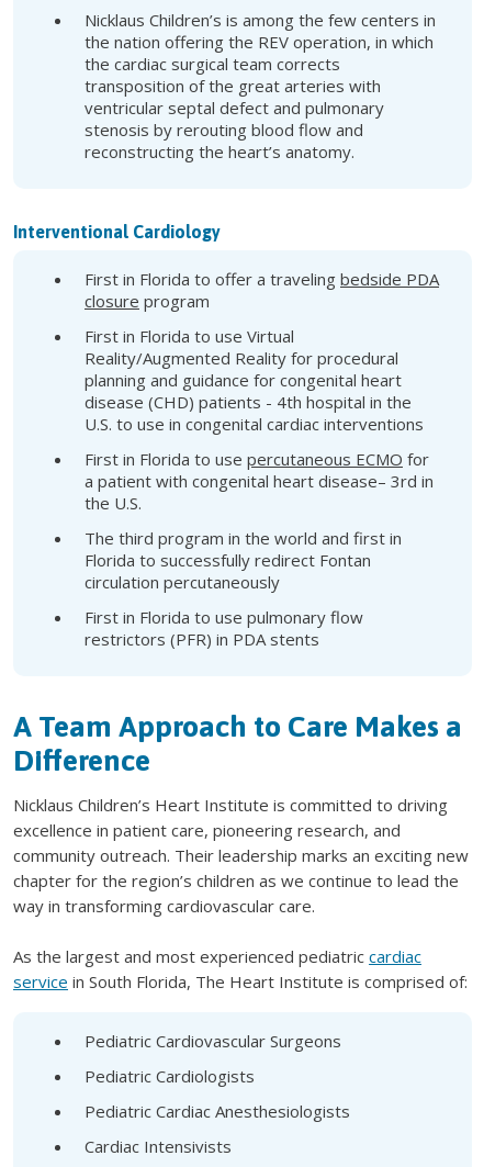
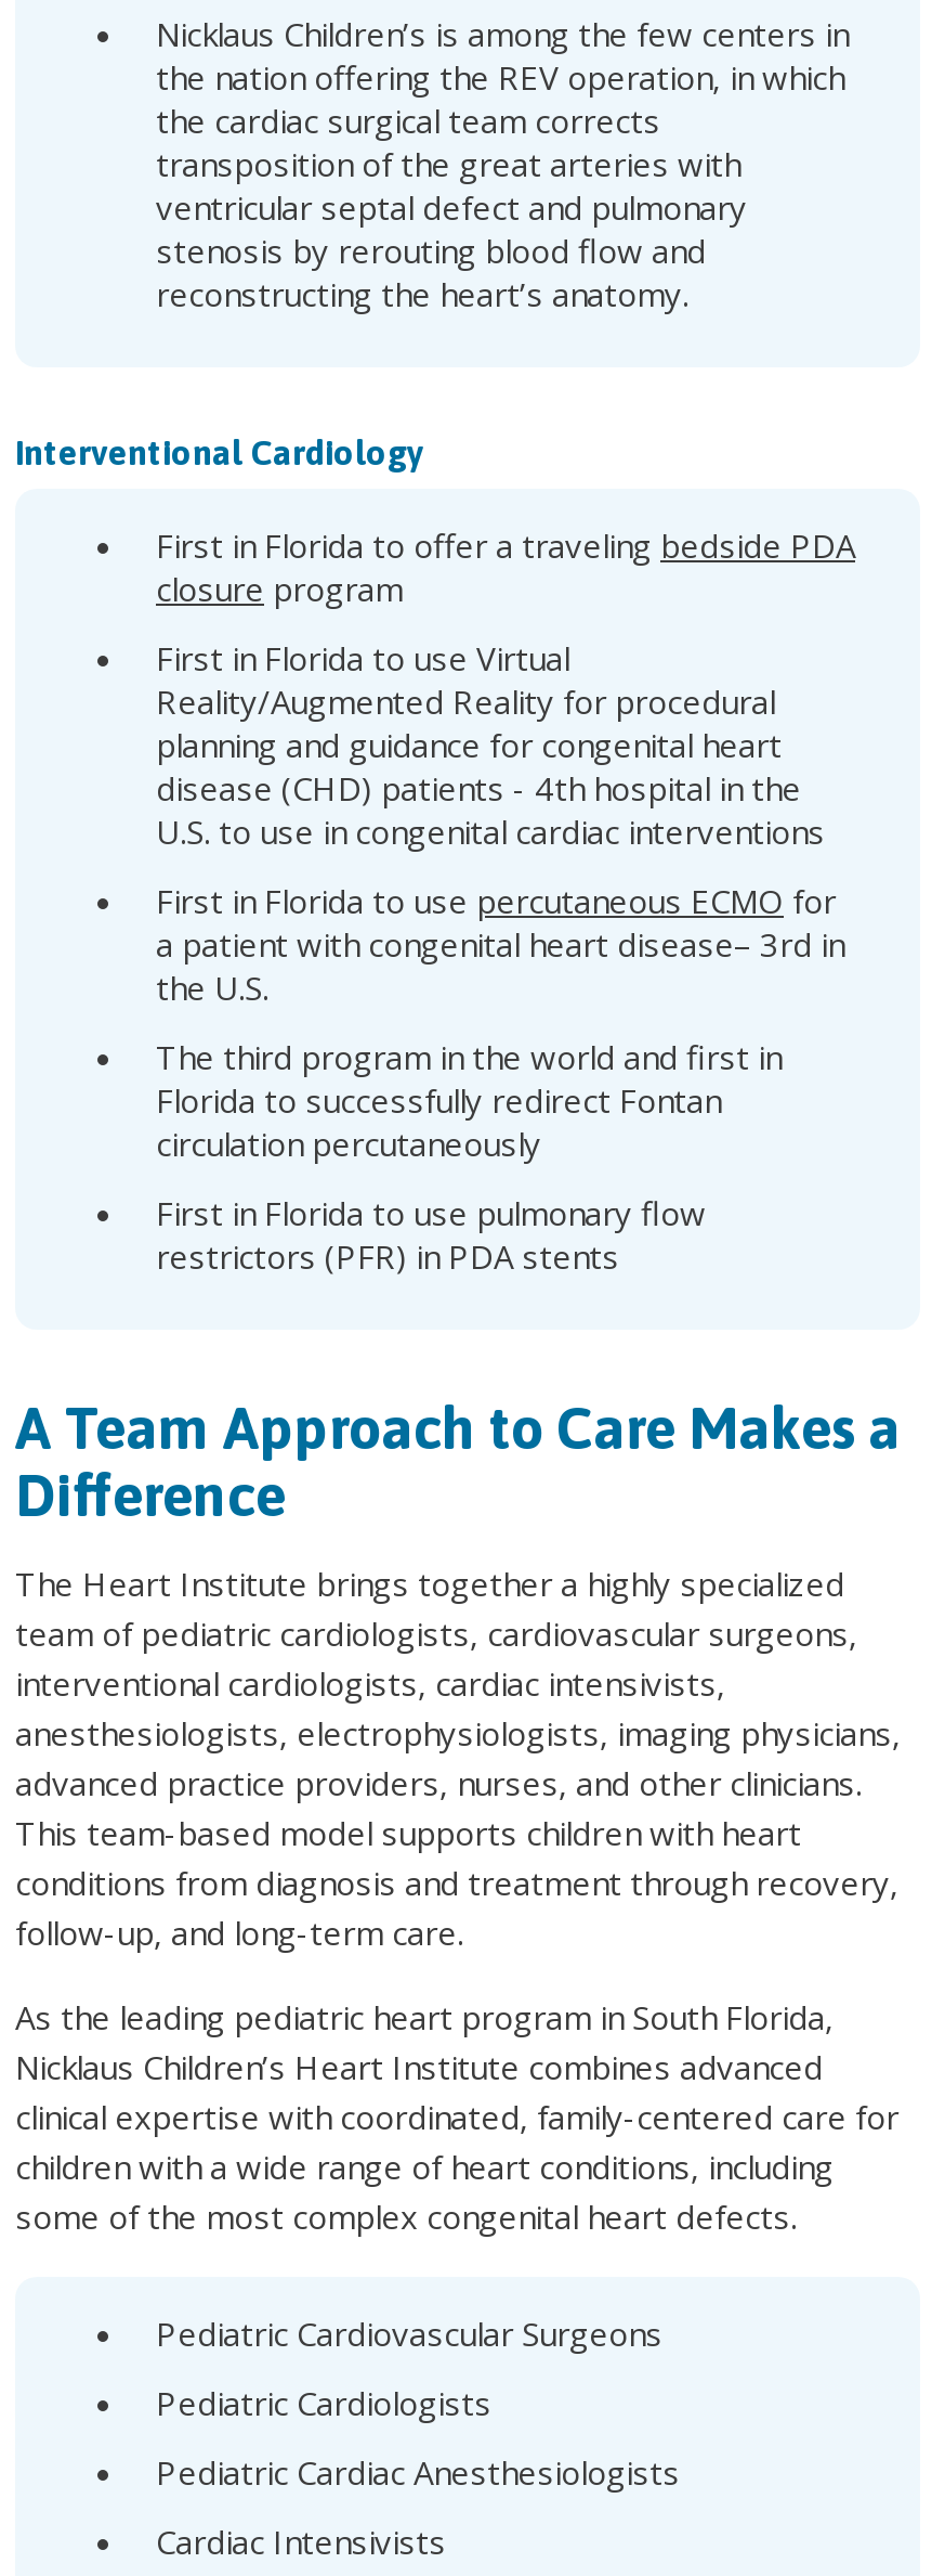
- Nicklaus Children’s Heart Institute is committed to driving
- excellence in patient care, pioneering research, and
- community outreach. Their leadership marks an exciting new
- chapter for the region’s children as we continue to lead the
- way in transforming cardiovascular care.
+ The Heart Institute brings together a highly specialized
+ team of pediatric cardiologists, cardiovascular surgeons,
+ interventional cardiologists, cardiac intensivists,
+ anesthesiologists, electrophysiologists, imaging physicians,
+ advanced practice providers, nurses, and other clinicians.
+ This team-based model supports children with heart
+ conditions from diagnosis and treatment through recovery,
+ follow-up, and long-term care.

- As the largest and most experienced pediatric cardiac
- service in South Florida, The Heart Institute is comprised of:
+ As the leading pediatric heart program in South Florida,
+ Nicklaus Children’s Heart Institute combines advanced
+ clinical expertise with coordinated, family-centered care for
+ children with a wide range of heart conditions, including
+ some of the most complex congenital heart defects.
